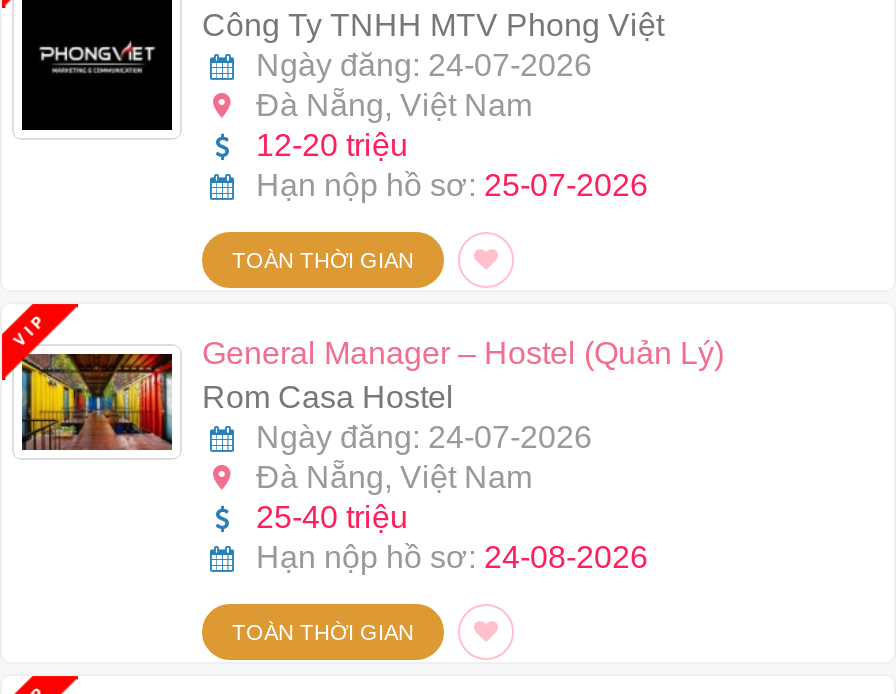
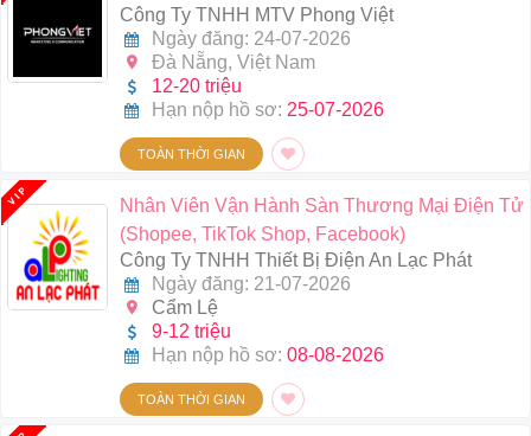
- [image]
- General Manager – Hostel (Quản Lý)
- Rom Casa Hostel
- Ngày đăng: 24-07-2026
- Đà Nẵng, Việt Nam
- 25-40 triệu
- Hạn nộp hồ sơ: 24-08-2026
+ [image]
+ Nhân Viên Vận Hành Sàn Thương Mại Điện Tử
+ (Shopee, TikTok Shop, Facebook)
+ Công Ty TNHH Thiết Bị Điện An Lạc Phát
+ Ngày đăng: 21-07-2026
+ Cẩm Lệ
+ 9-12 triệu
+ Hạn nộp hồ sơ: 08-08-2026
